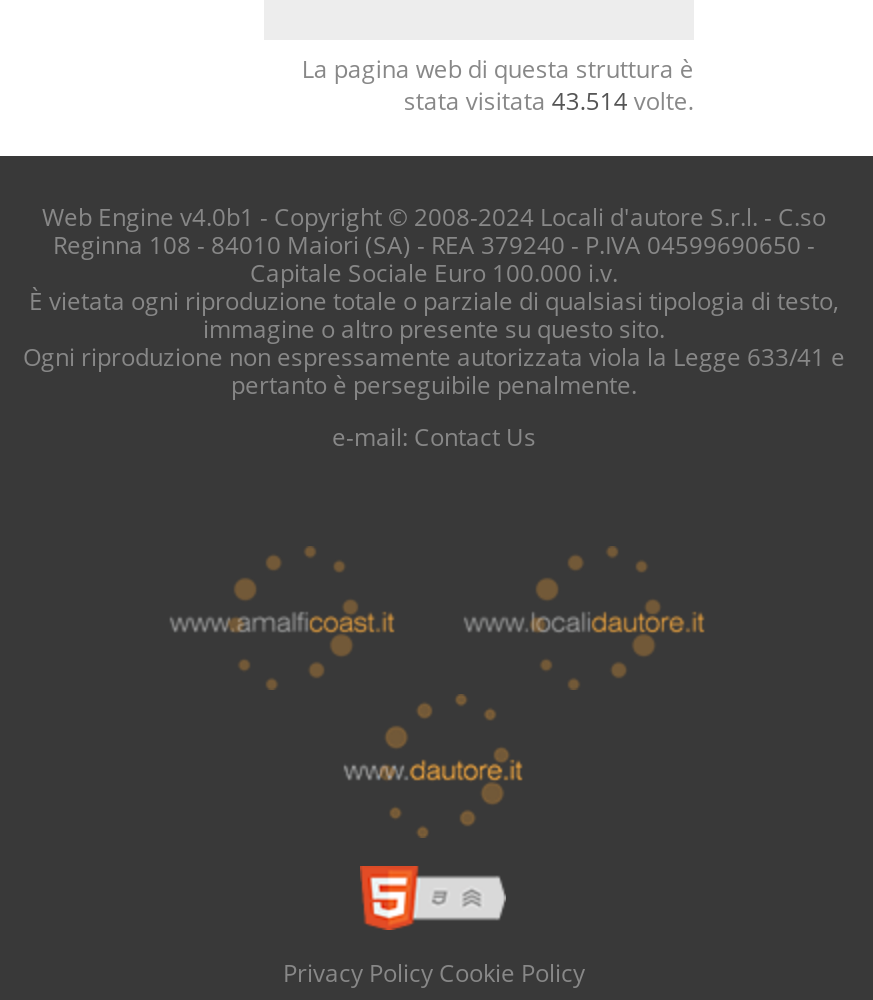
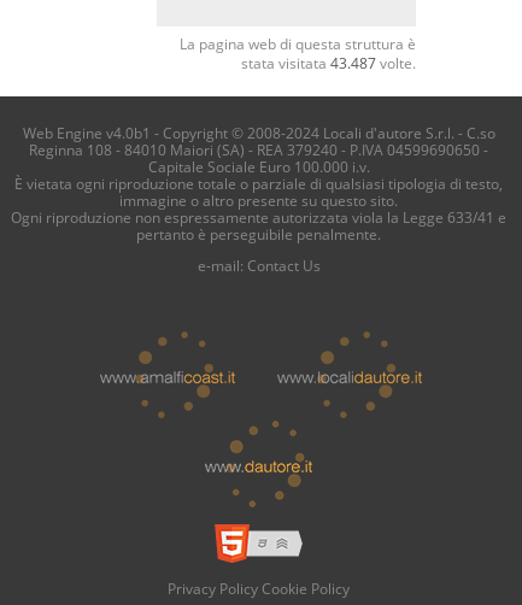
- stata visitata 43.514 volte.
+ stata visitata 43.487 volte.
